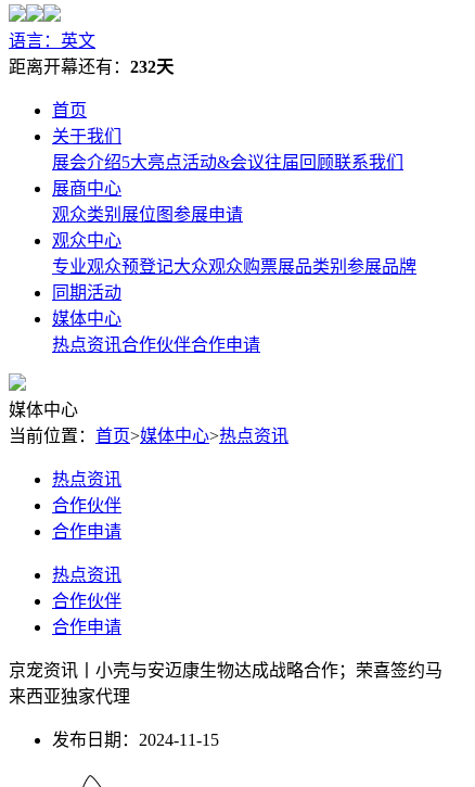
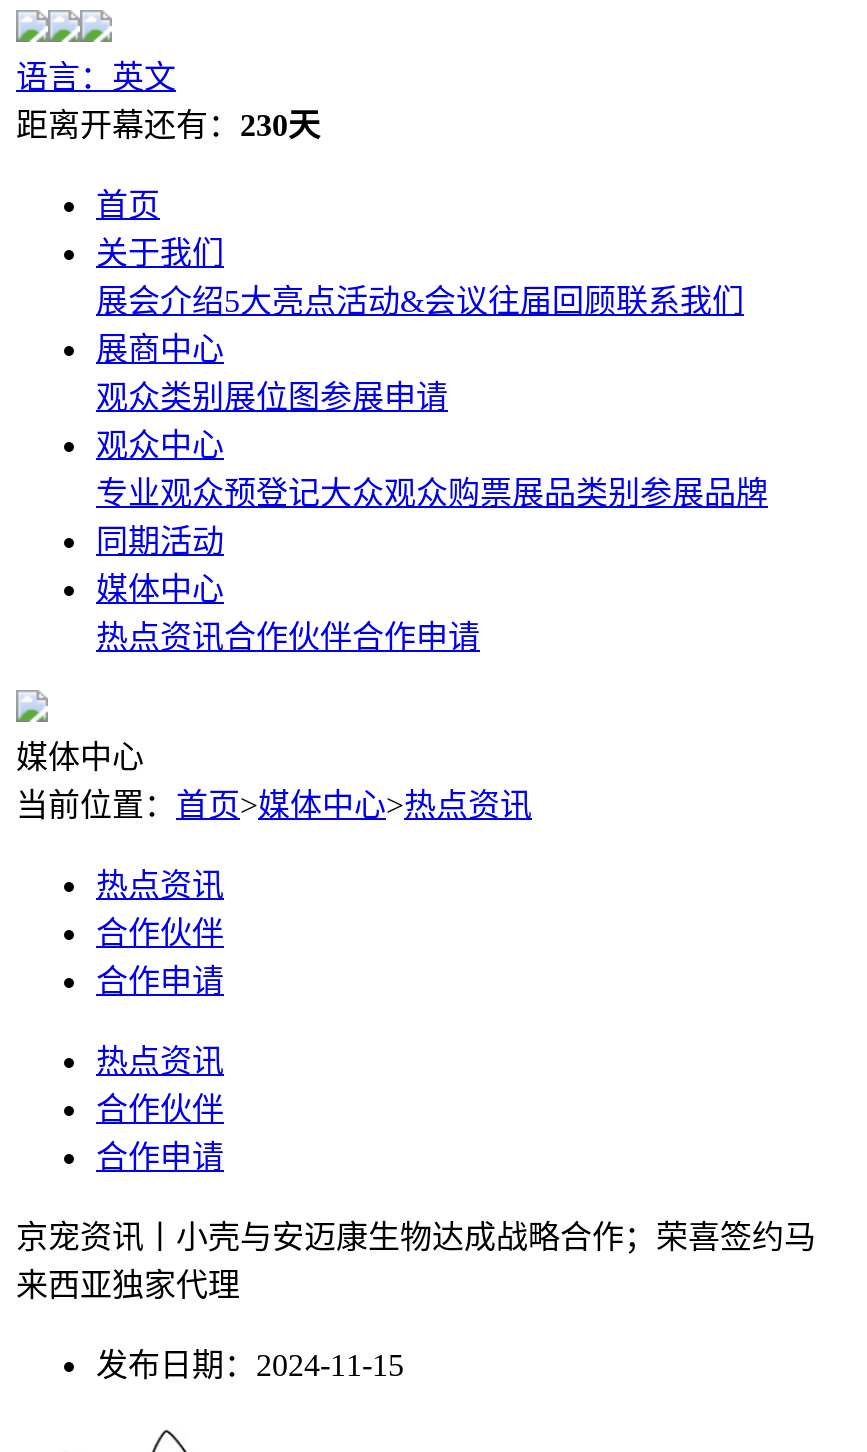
- 距离开幕还有：232天
+ 距离开幕还有：230天
